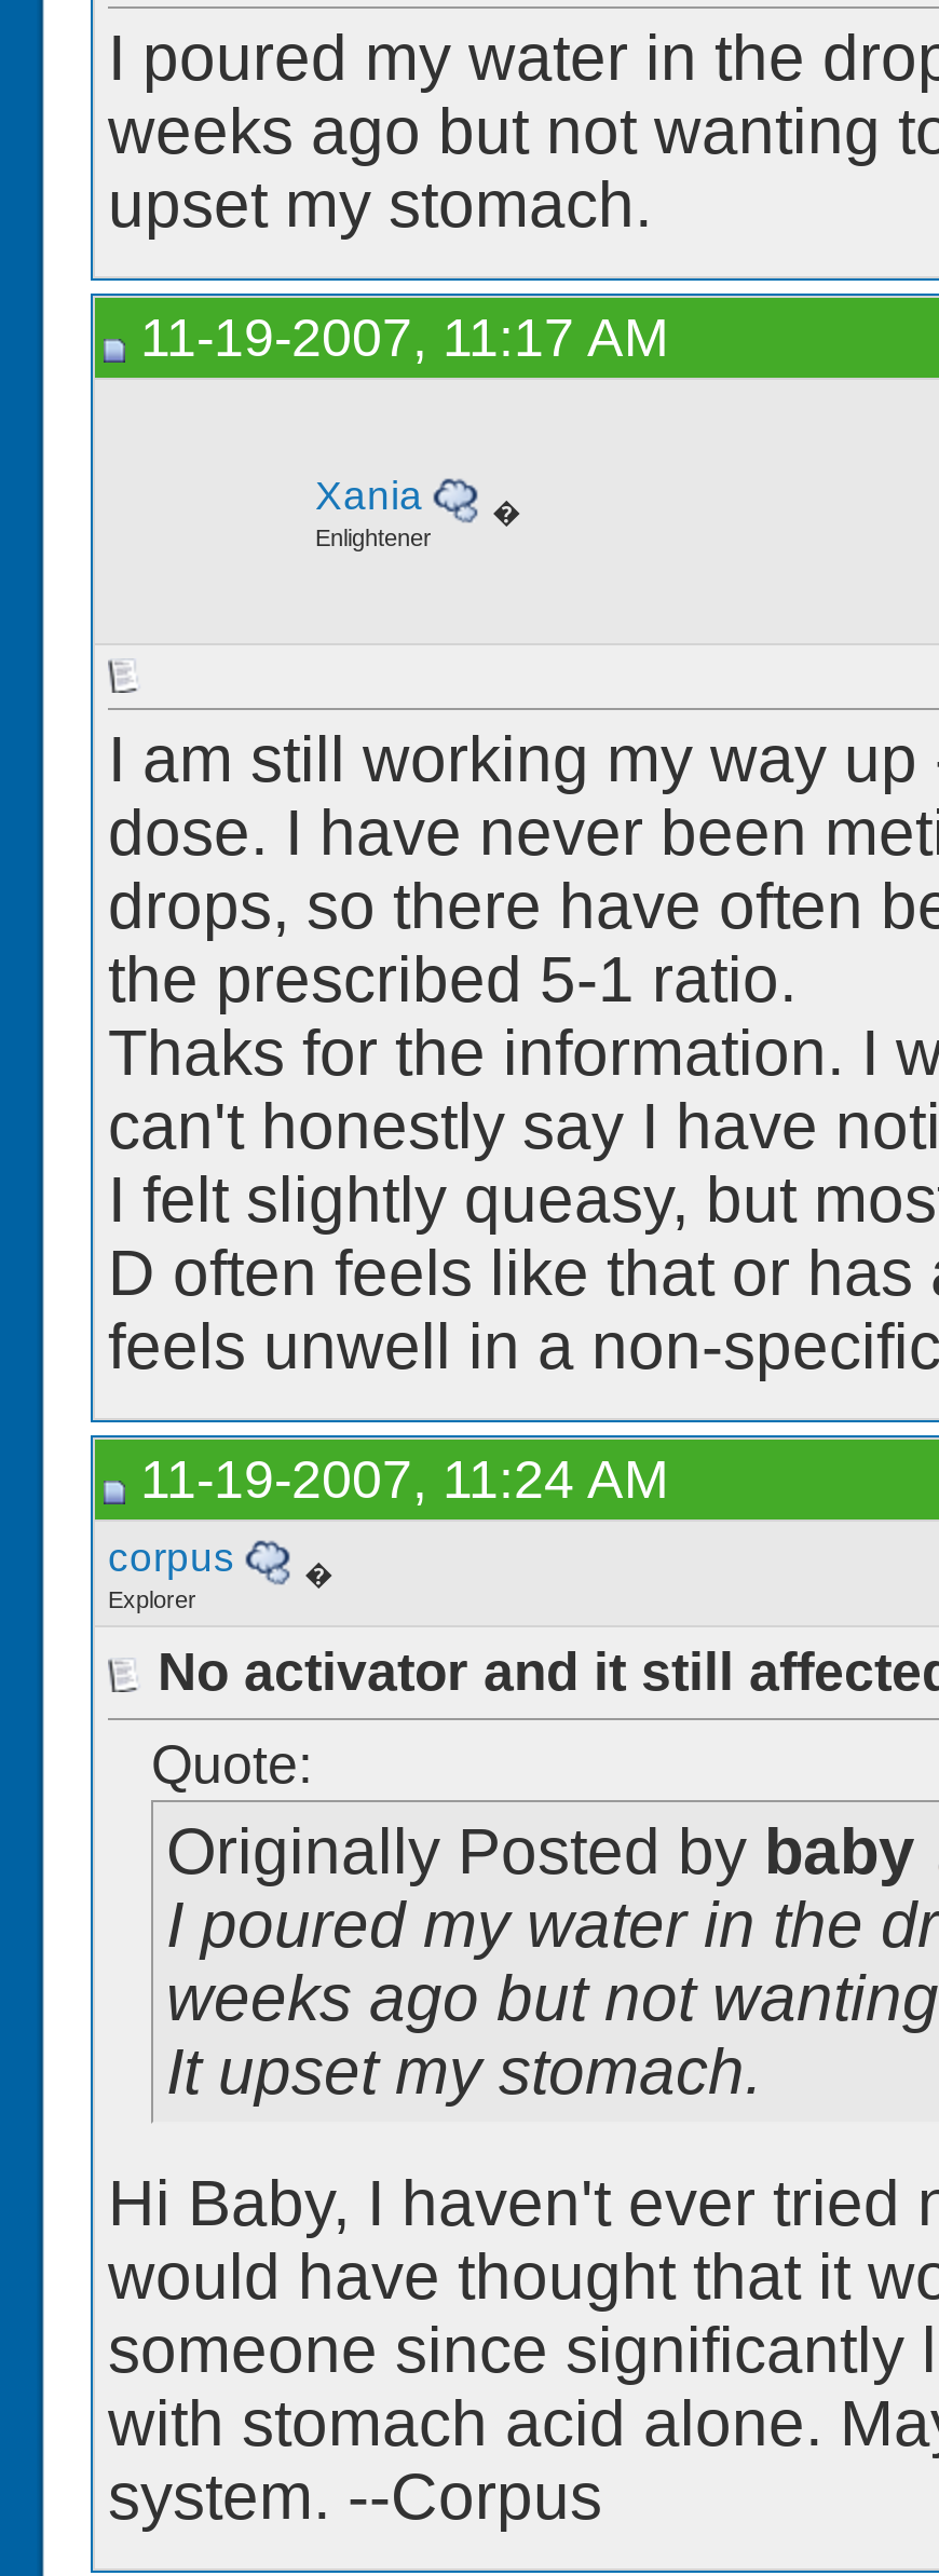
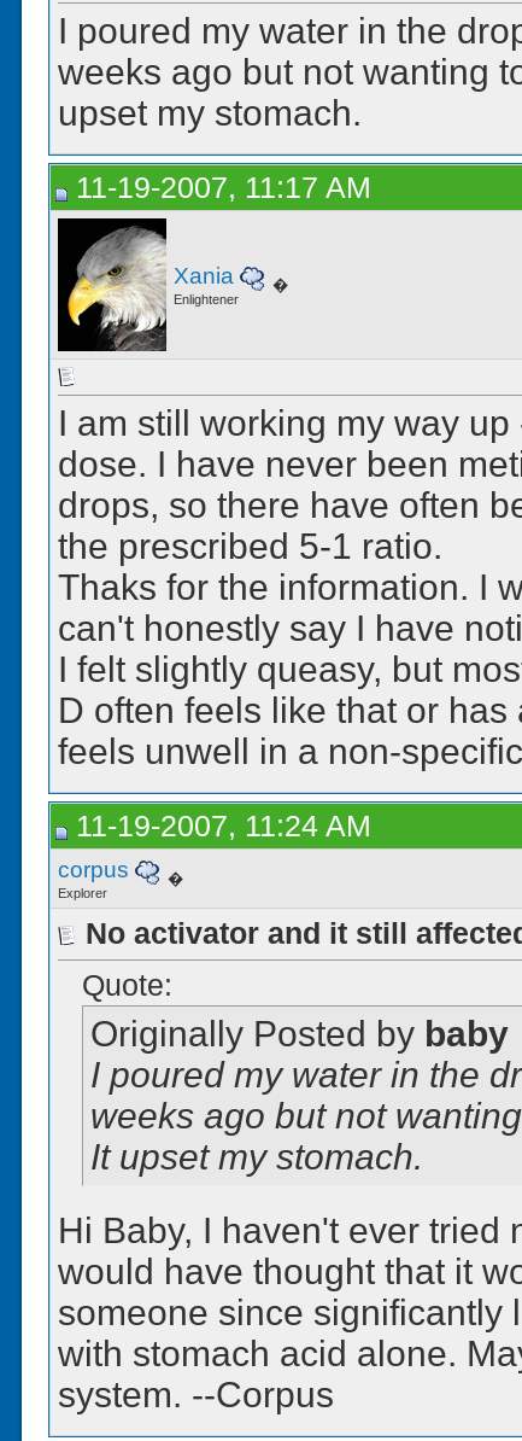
+ [image]
